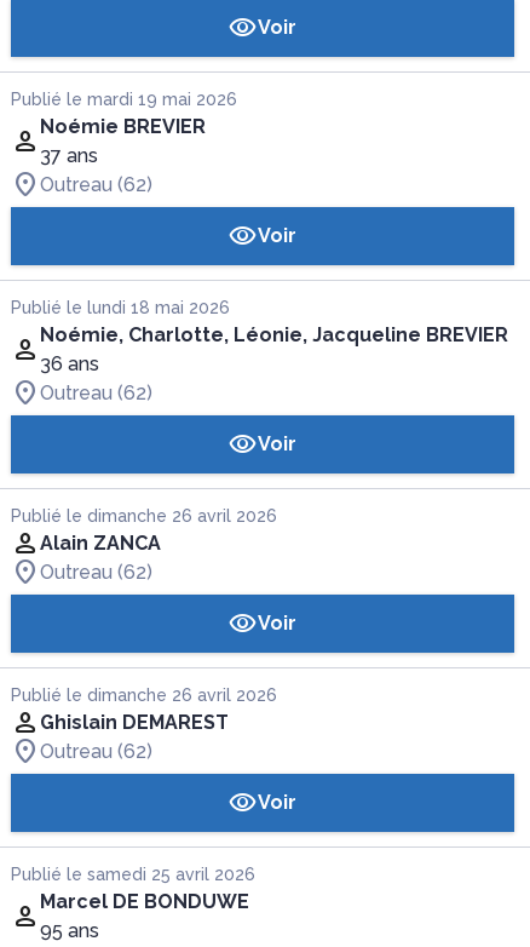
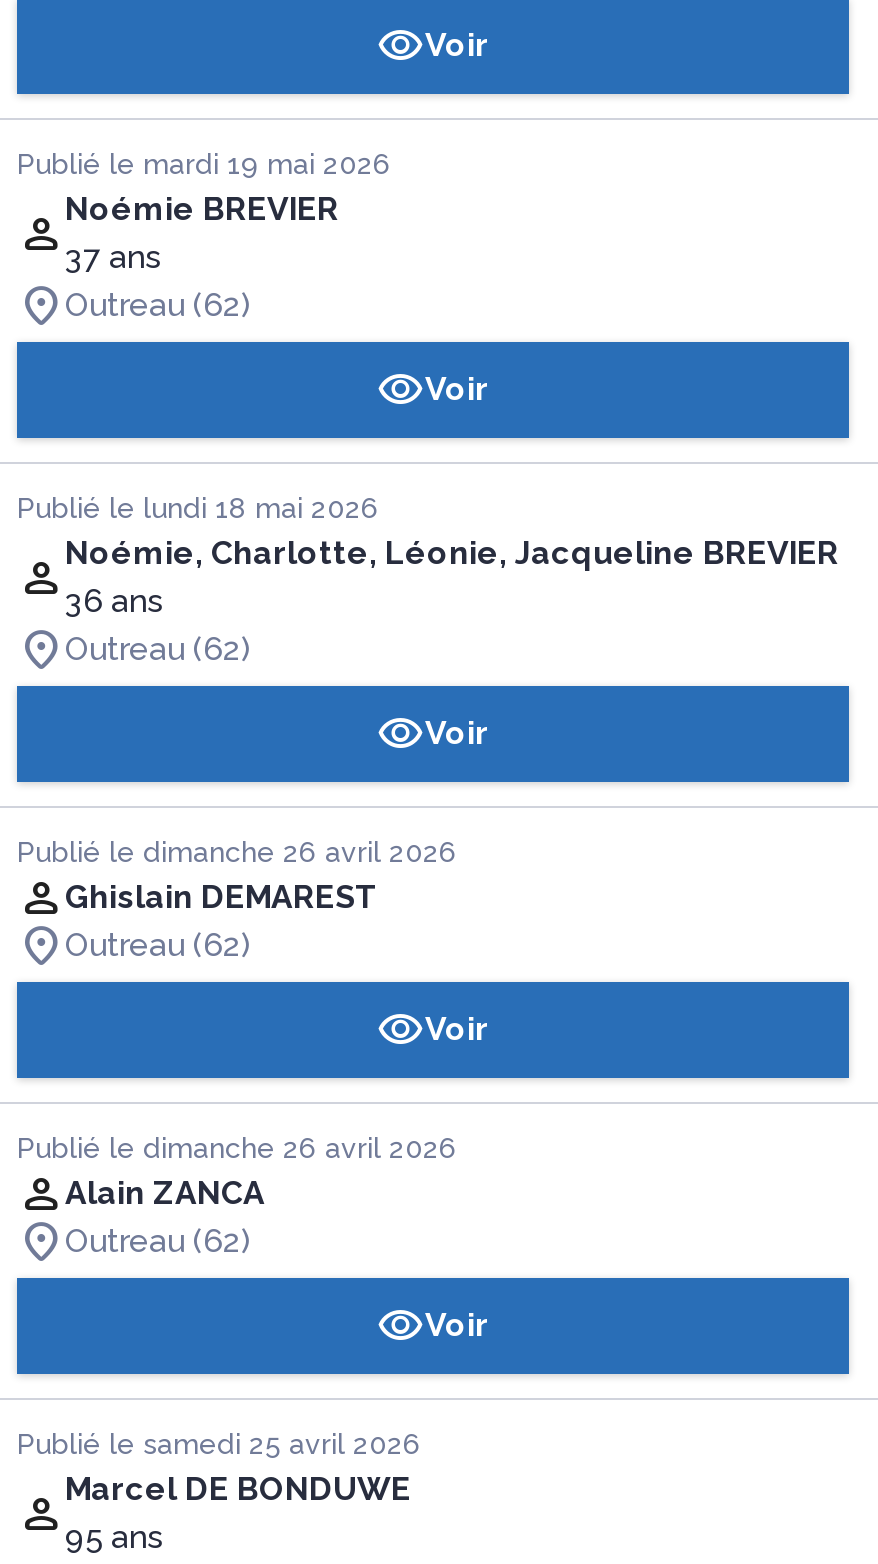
moved down: Alain ZANCA

moved up: Ghislain DEMAREST
